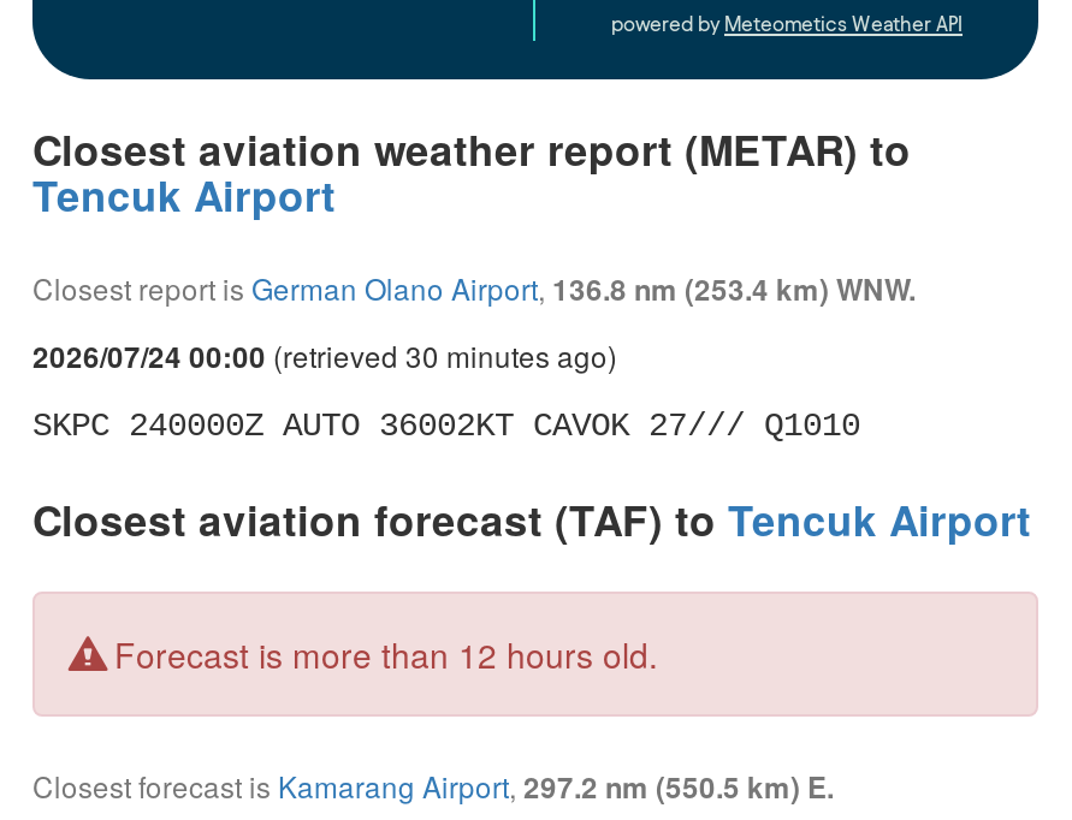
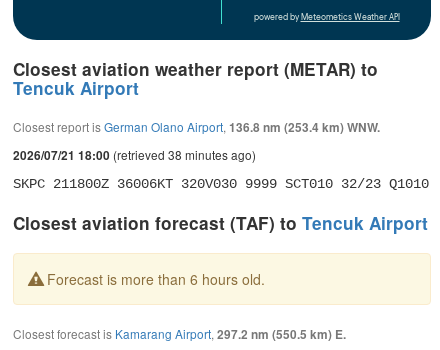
- 2026/07/24 00:00 (retrieved 30 minutes ago)
+ 2026/07/21 18:00 (retrieved 38 minutes ago)

- SKPC 240000Z AUTO 36002KT CAVOK 27/// Q1010
+ SKPC 211800Z 36006KT 320V030 9999 SCT010 32/23 Q1010

- Forecast is more than 12 hours old.
+ Forecast is more than 6 hours old.
